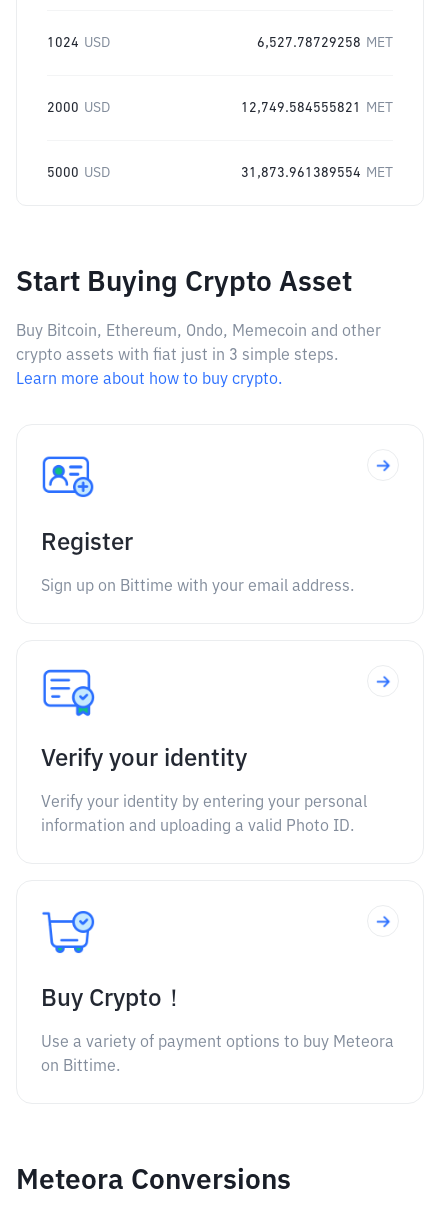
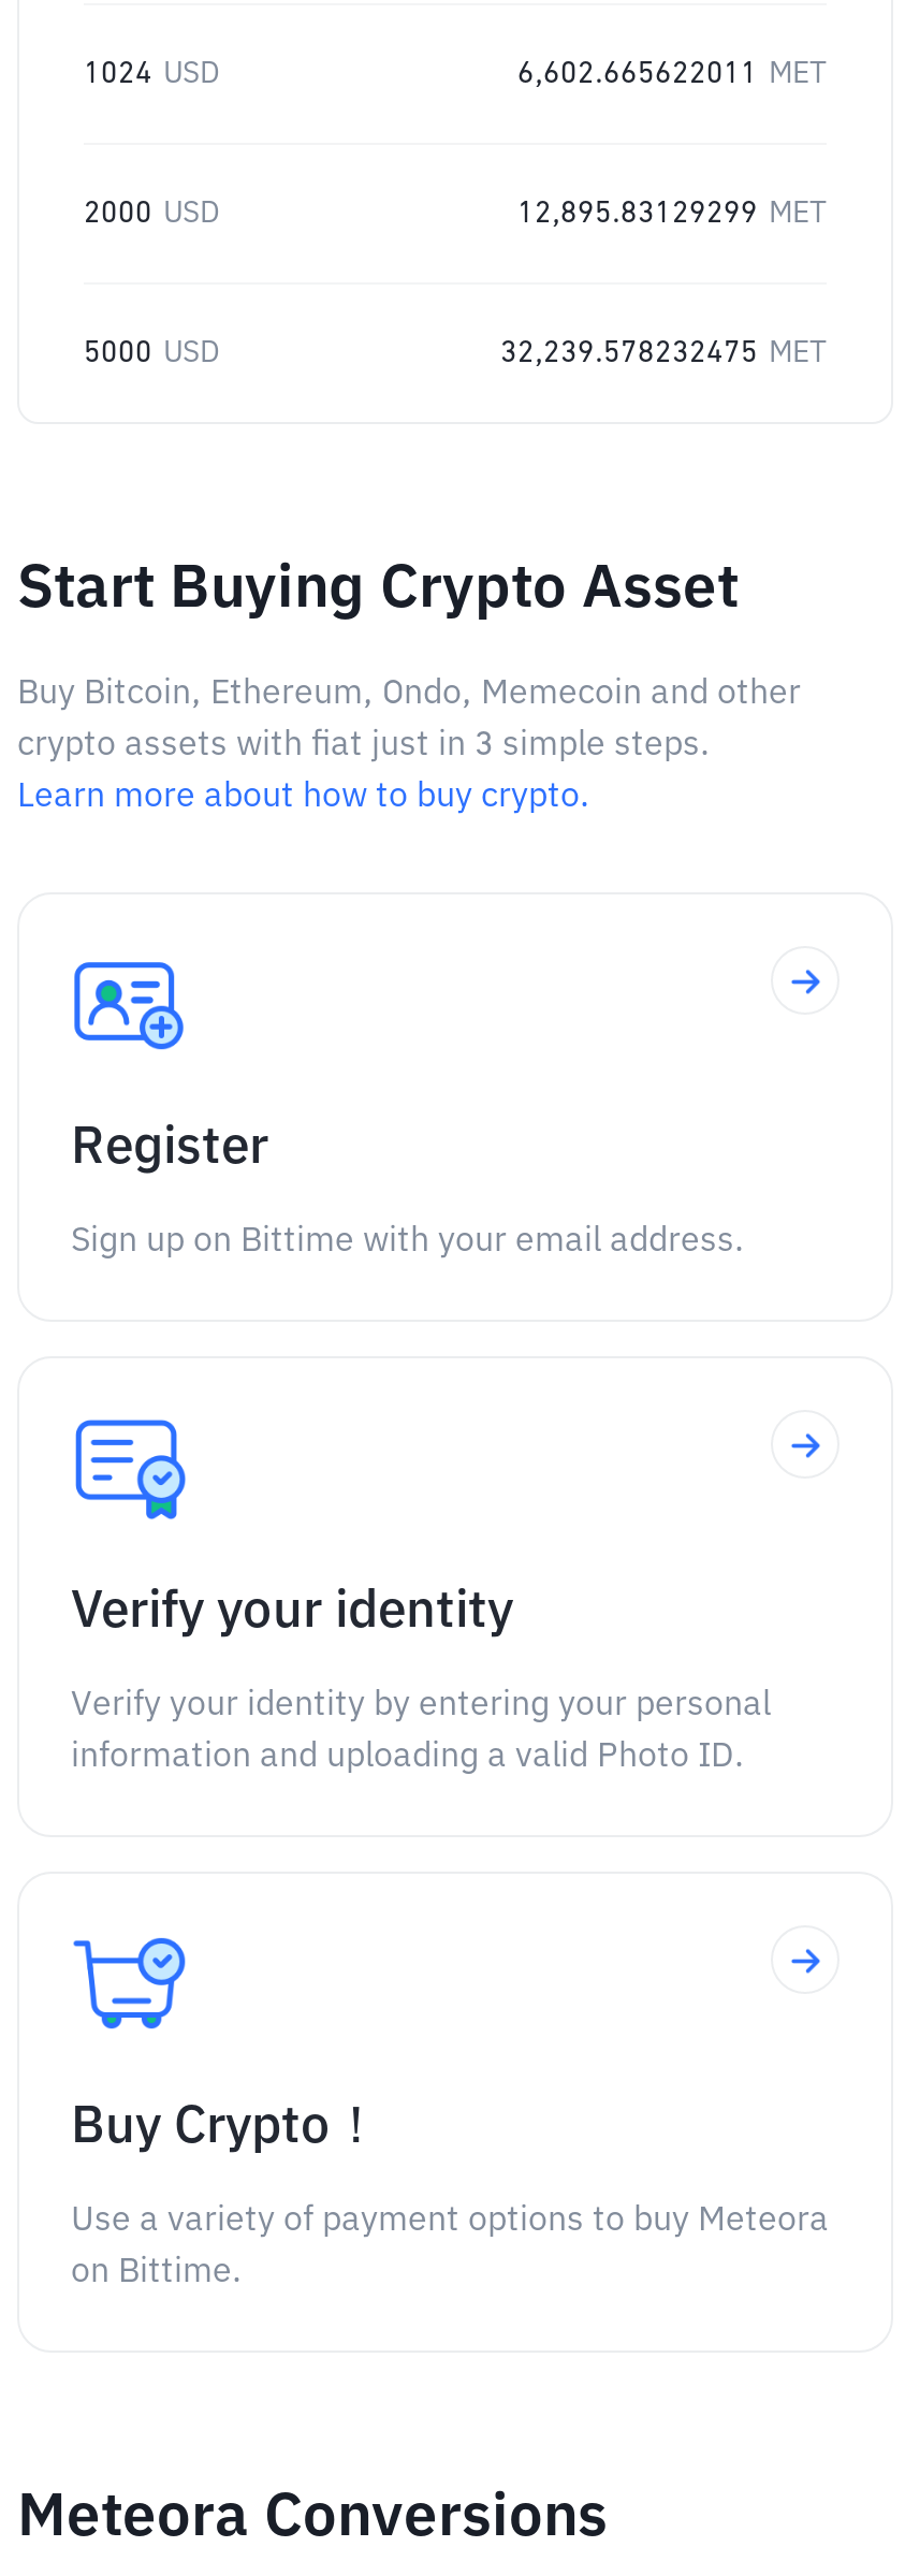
- 6,527.78729258 MET
+ 6,602.665622011 MET

- 12,749.584555821 MET
+ 12,895.83129299 MET

- 31,873.961389554 MET
+ 32,239.578232475 MET
